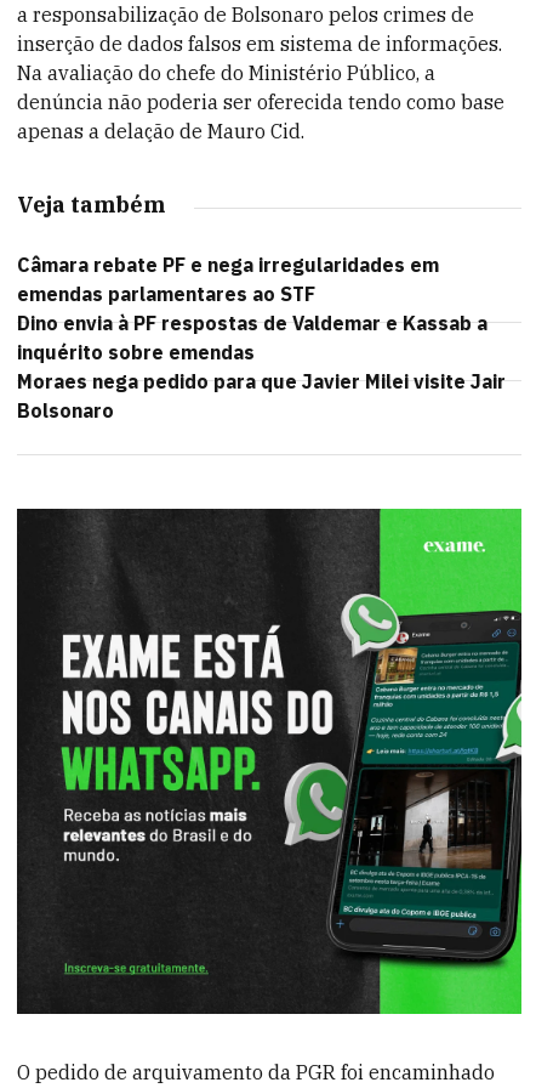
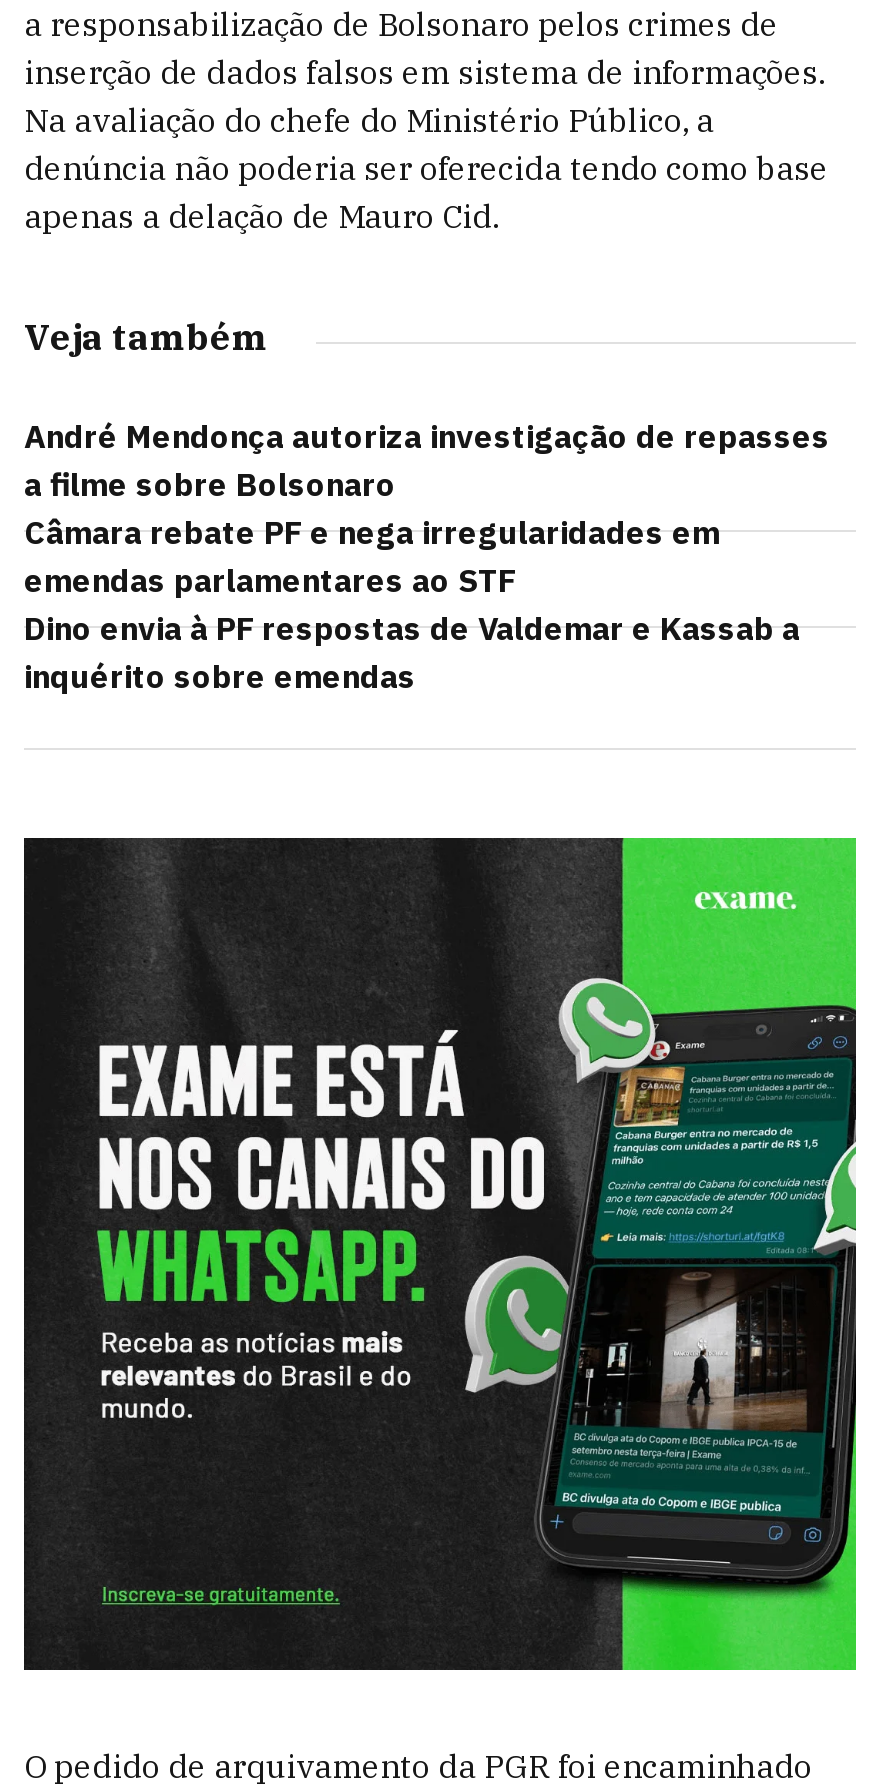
+ André Mendonça autoriza investigação de repasses
+ a filme sobre Bolsonaro

moved down: Câmara rebate PF e nega irregularidades em | emendas parlamentares ao STF | Dino envia à PF respostas de Valdemar e Kassab a | inquérito sobre emendas

- Moraes nega pedido para que Javier Milei visite Jair
- Bolsonaro
